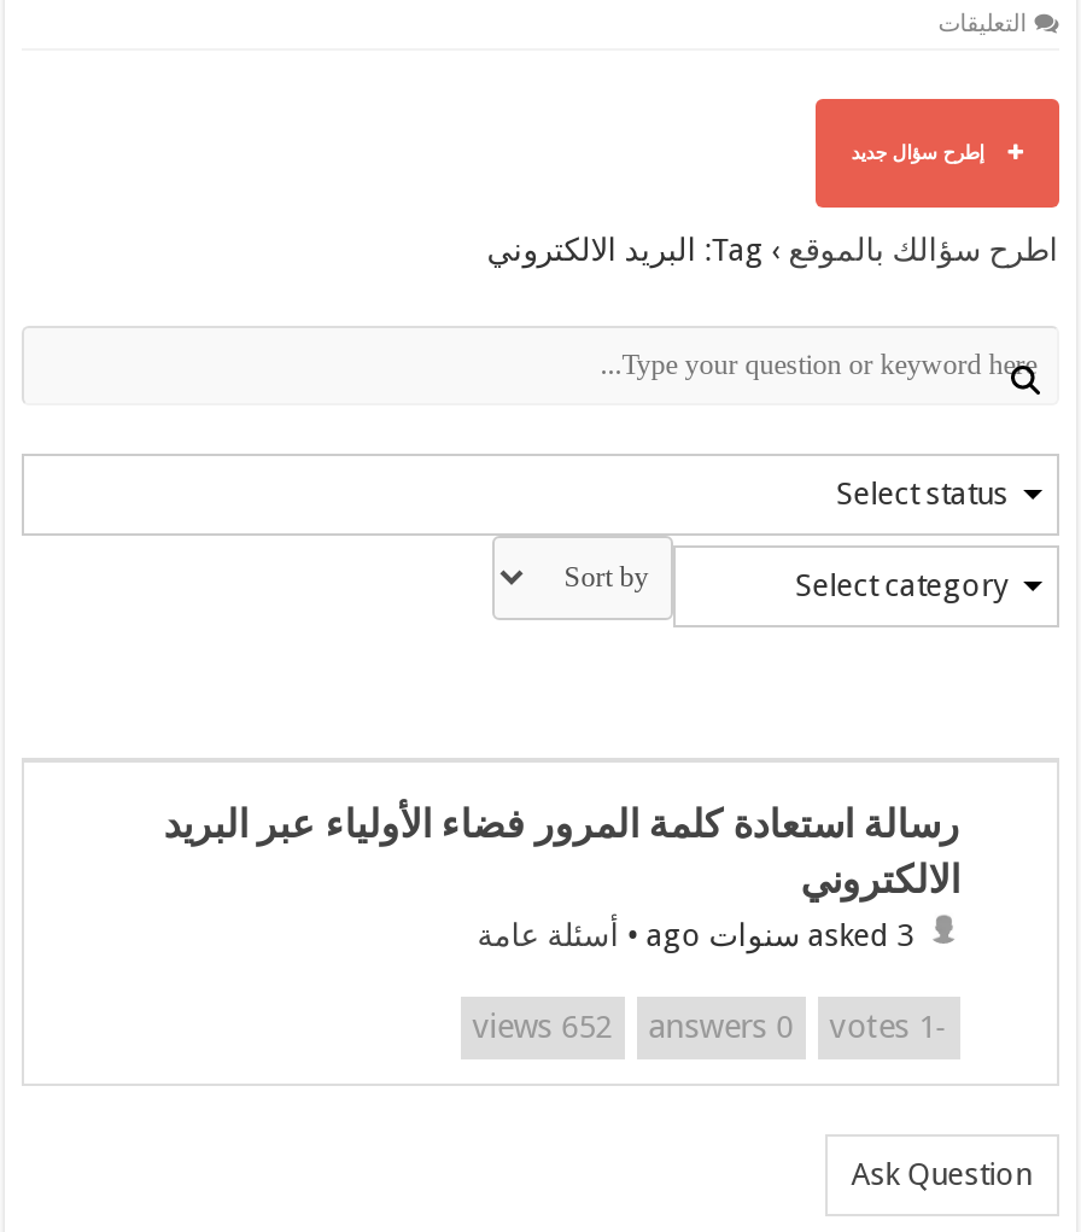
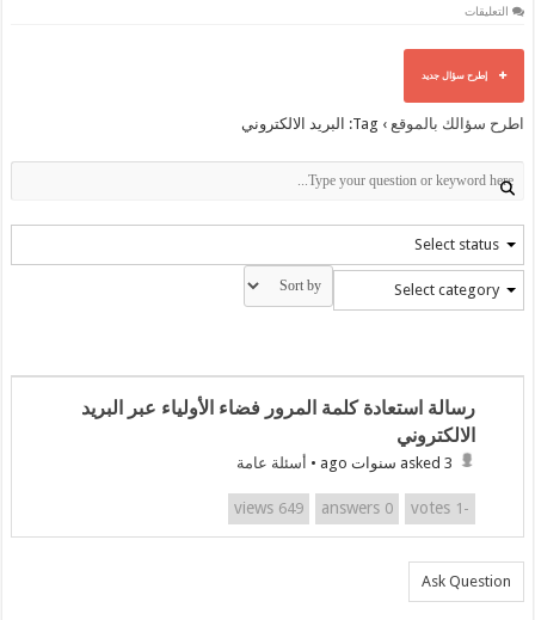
- 652
+ 649
